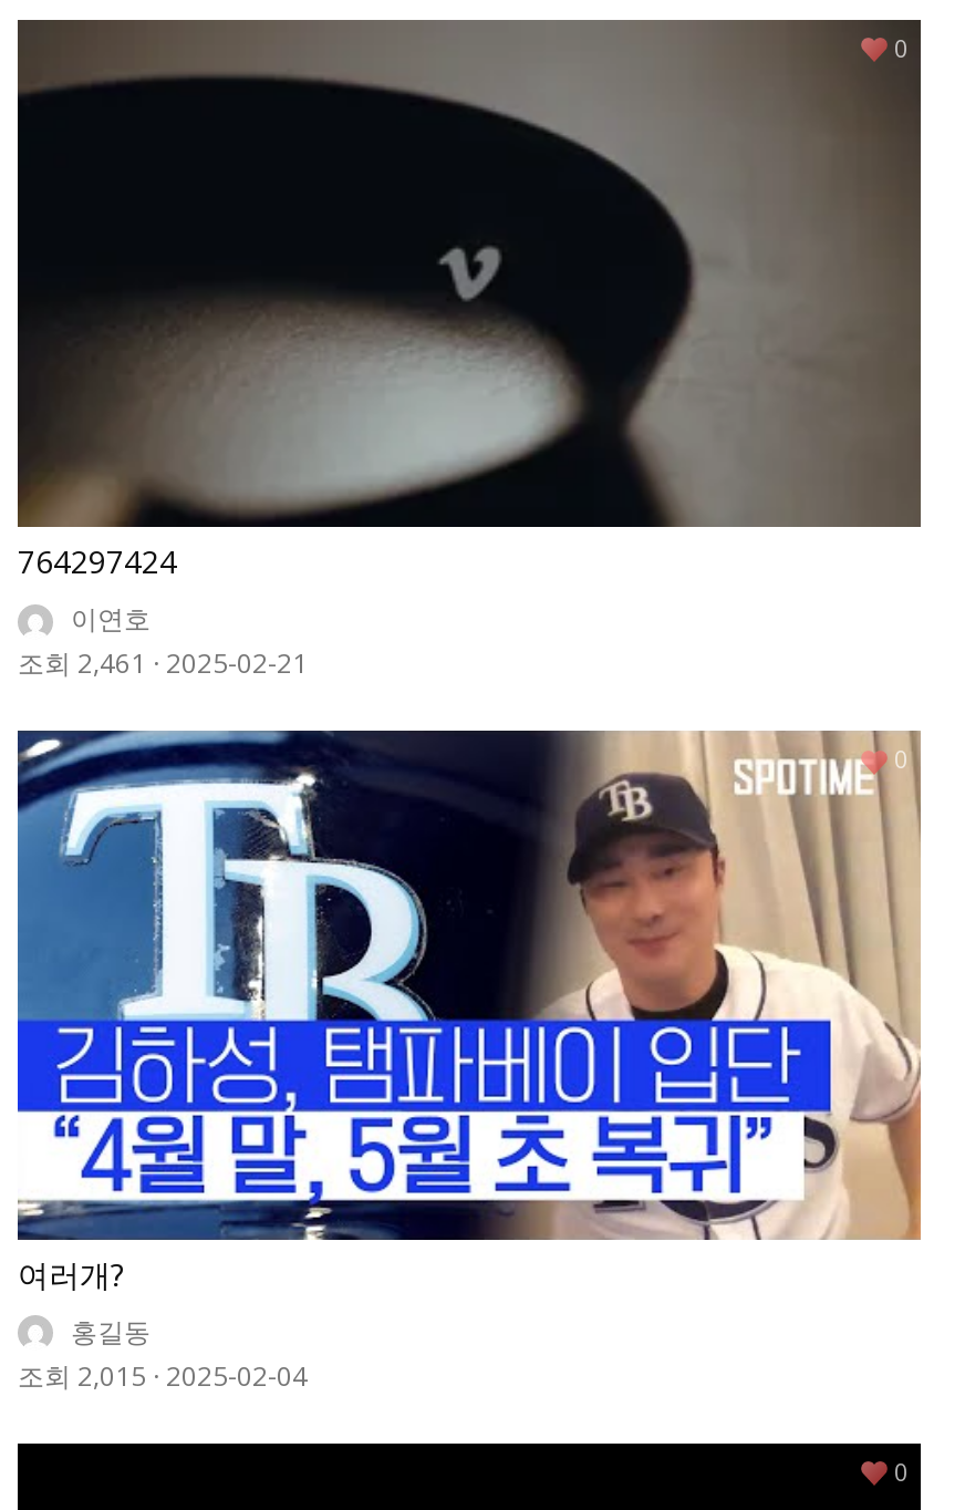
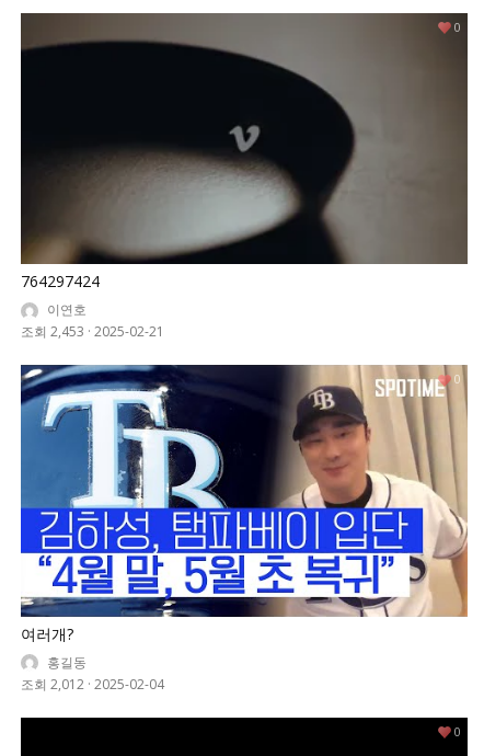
- 조회 2,461 · 2025-02-21
+ 조회 2,453 · 2025-02-21

- 조회 2,015 · 2025-02-04
+ 조회 2,012 · 2025-02-04
